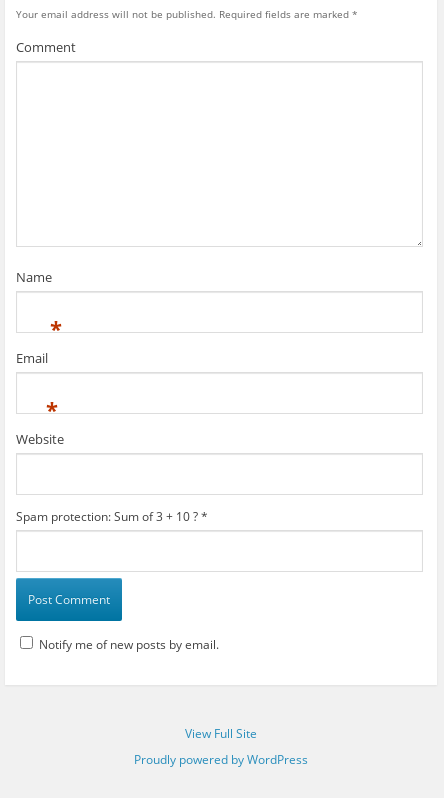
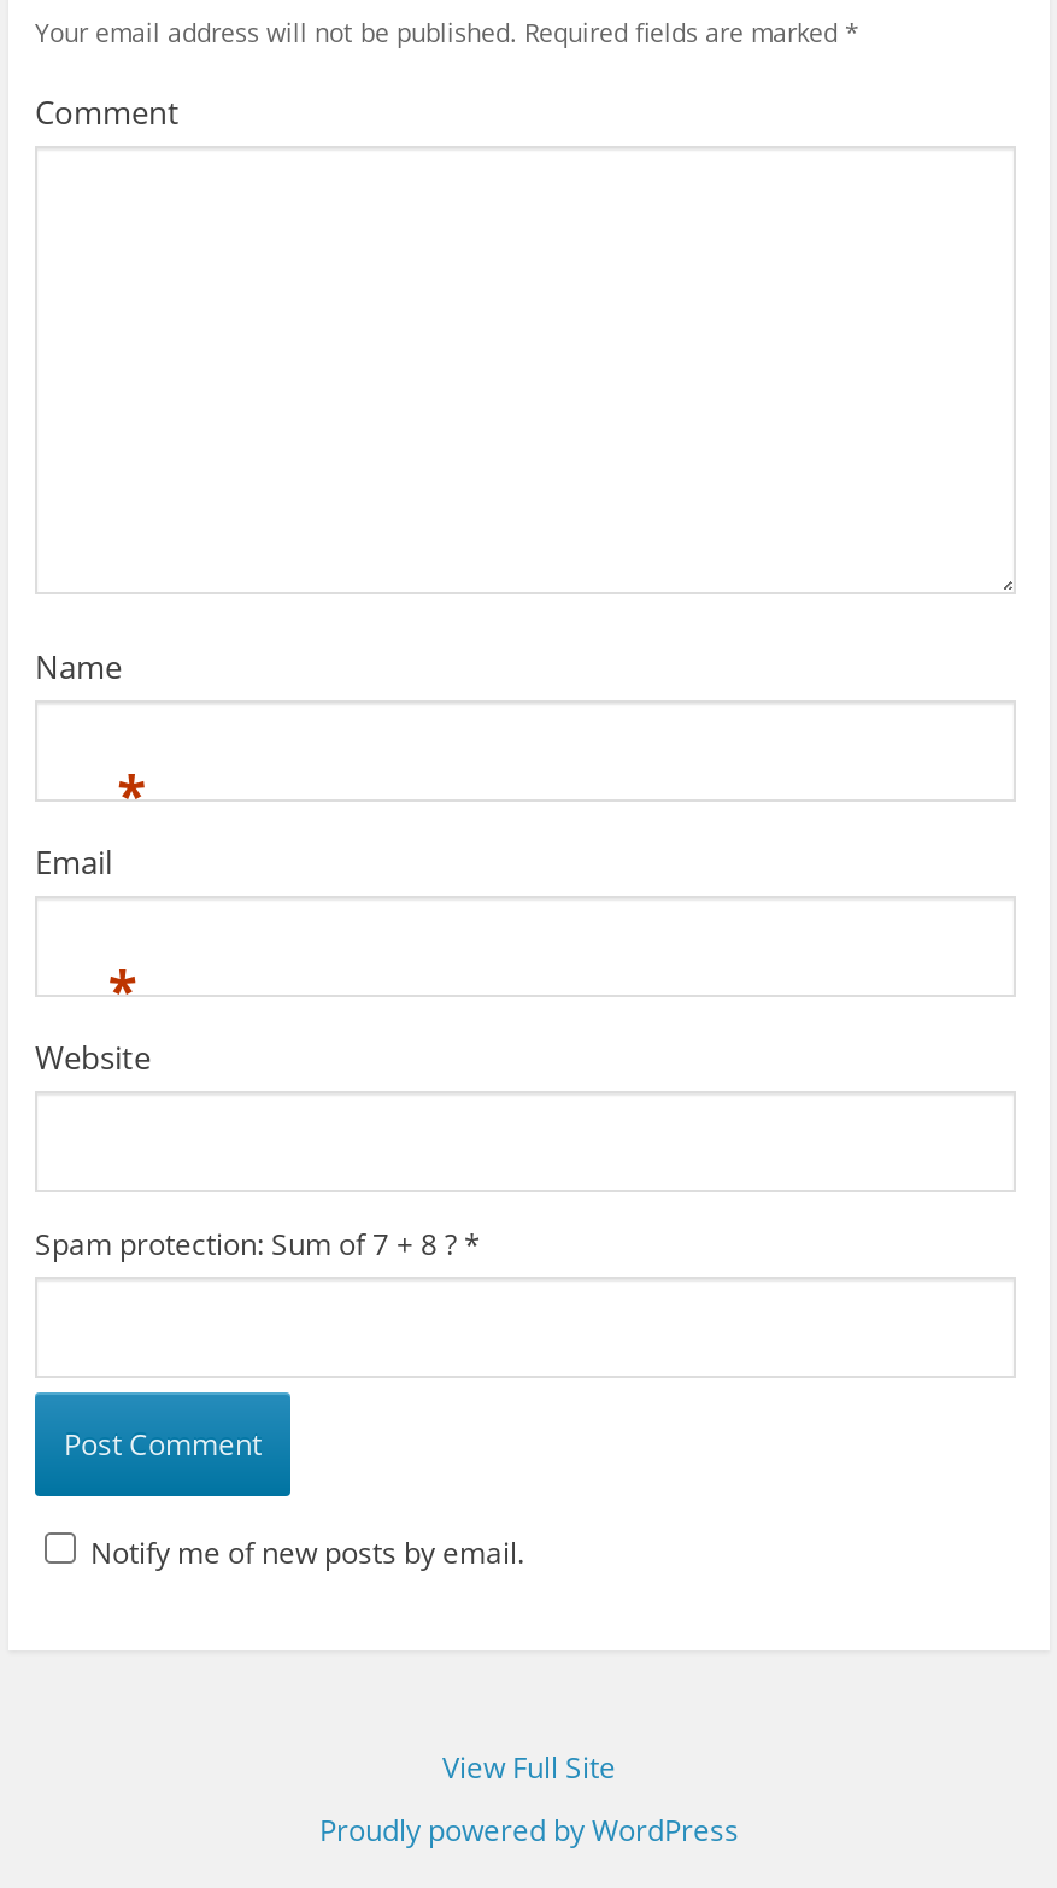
- Spam protection: Sum of 3 + 10 ? *
+ Spam protection: Sum of 7 + 8 ? *
